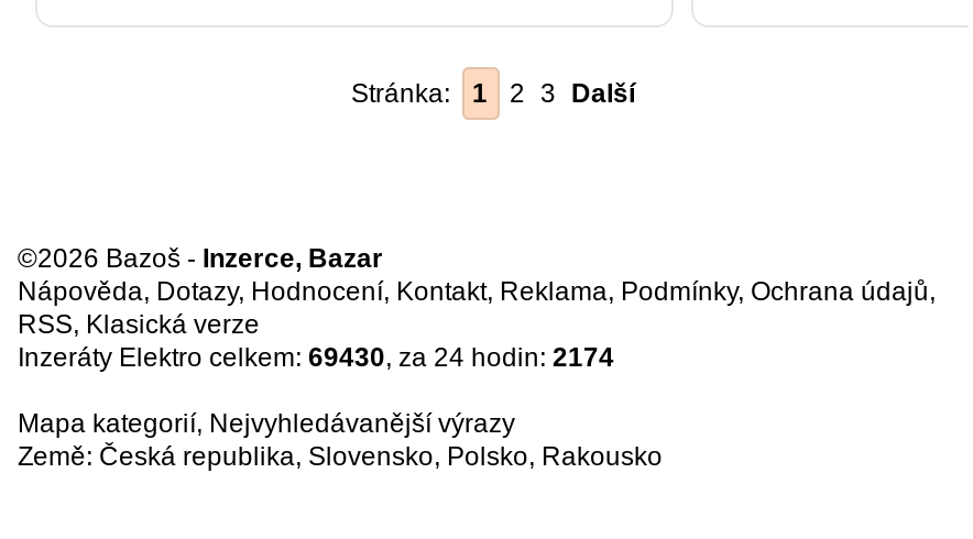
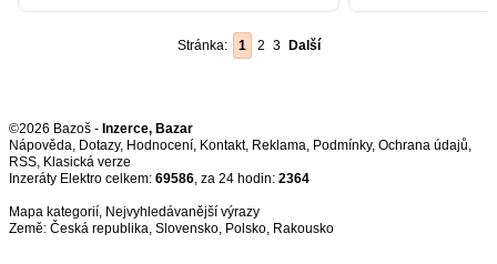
- Inzeráty Elektro celkem: 69430, za 24 hodin: 2174
+ Inzeráty Elektro celkem: 69586, za 24 hodin: 2364
